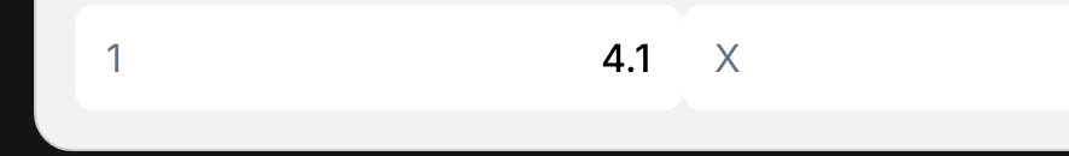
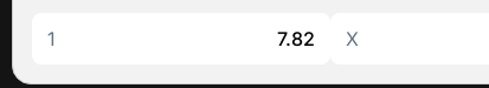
- 4.1 X
+ 7.82 X
